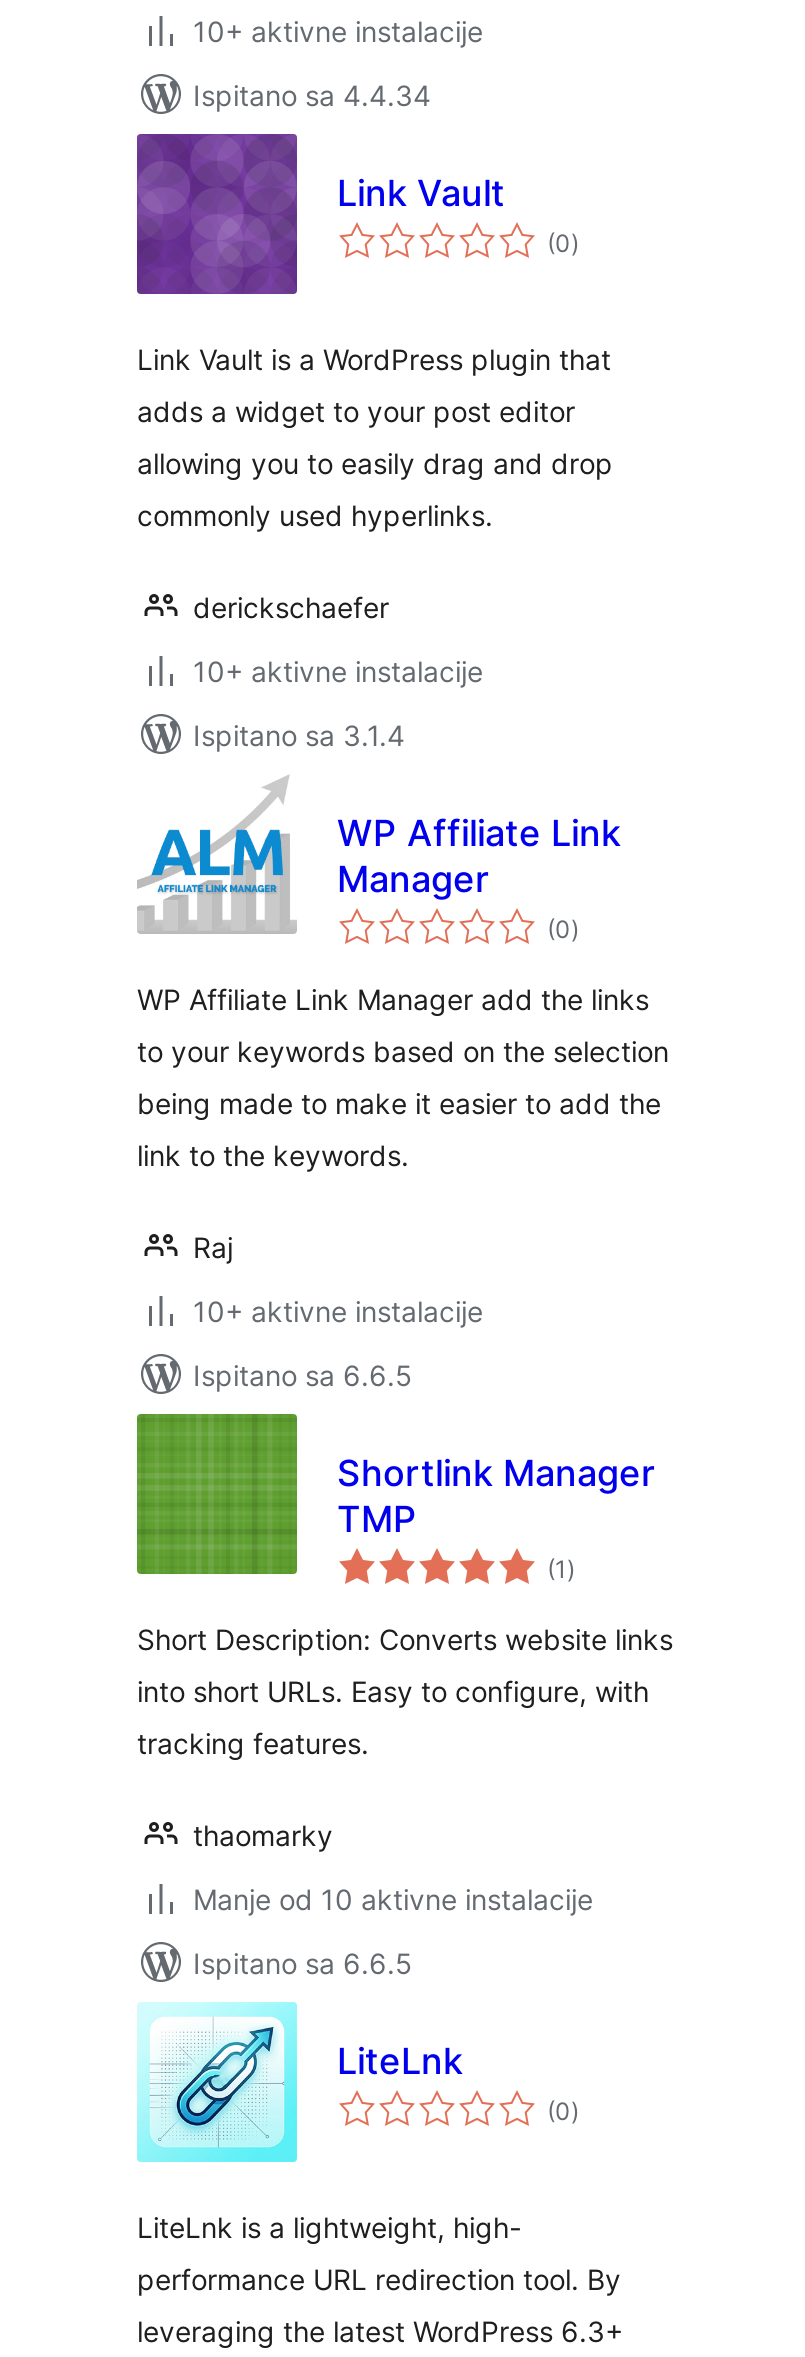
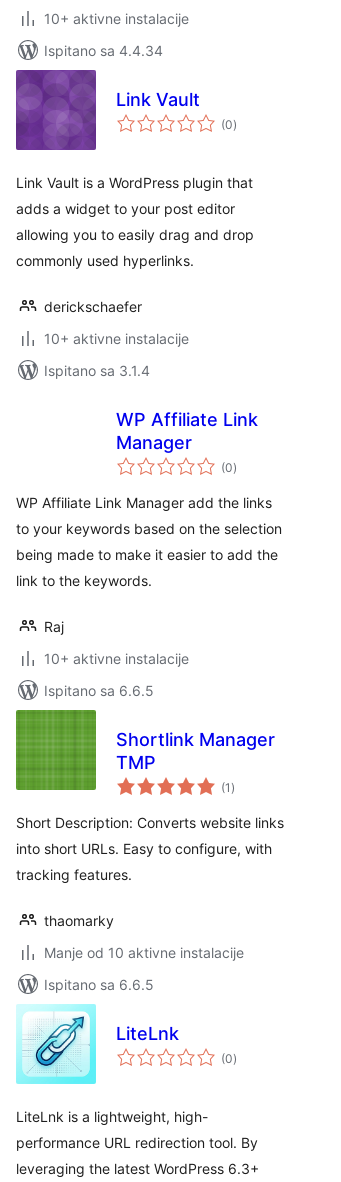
- [image]
